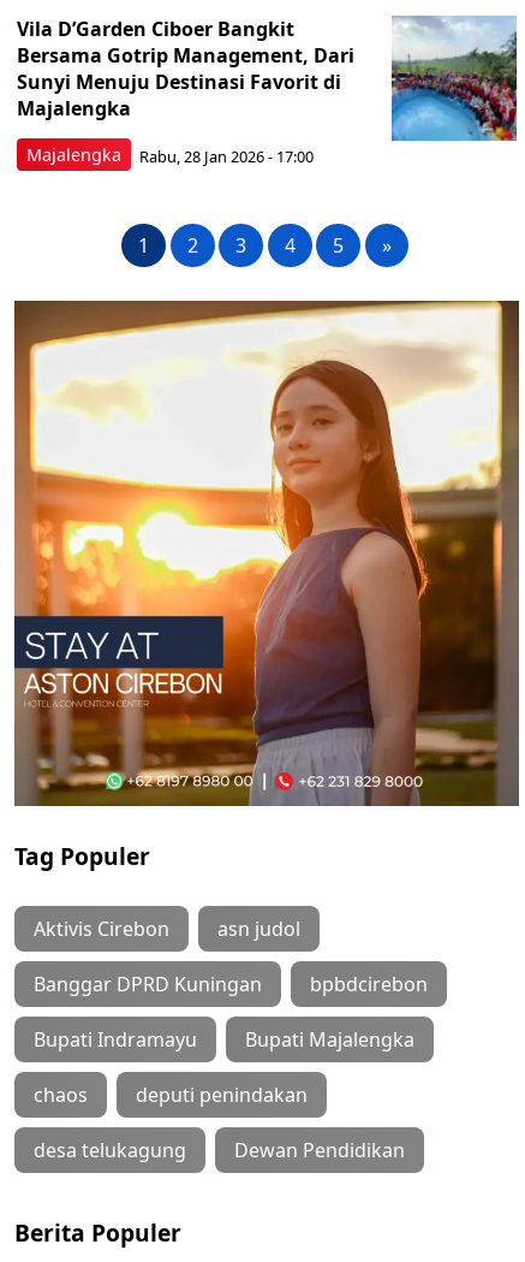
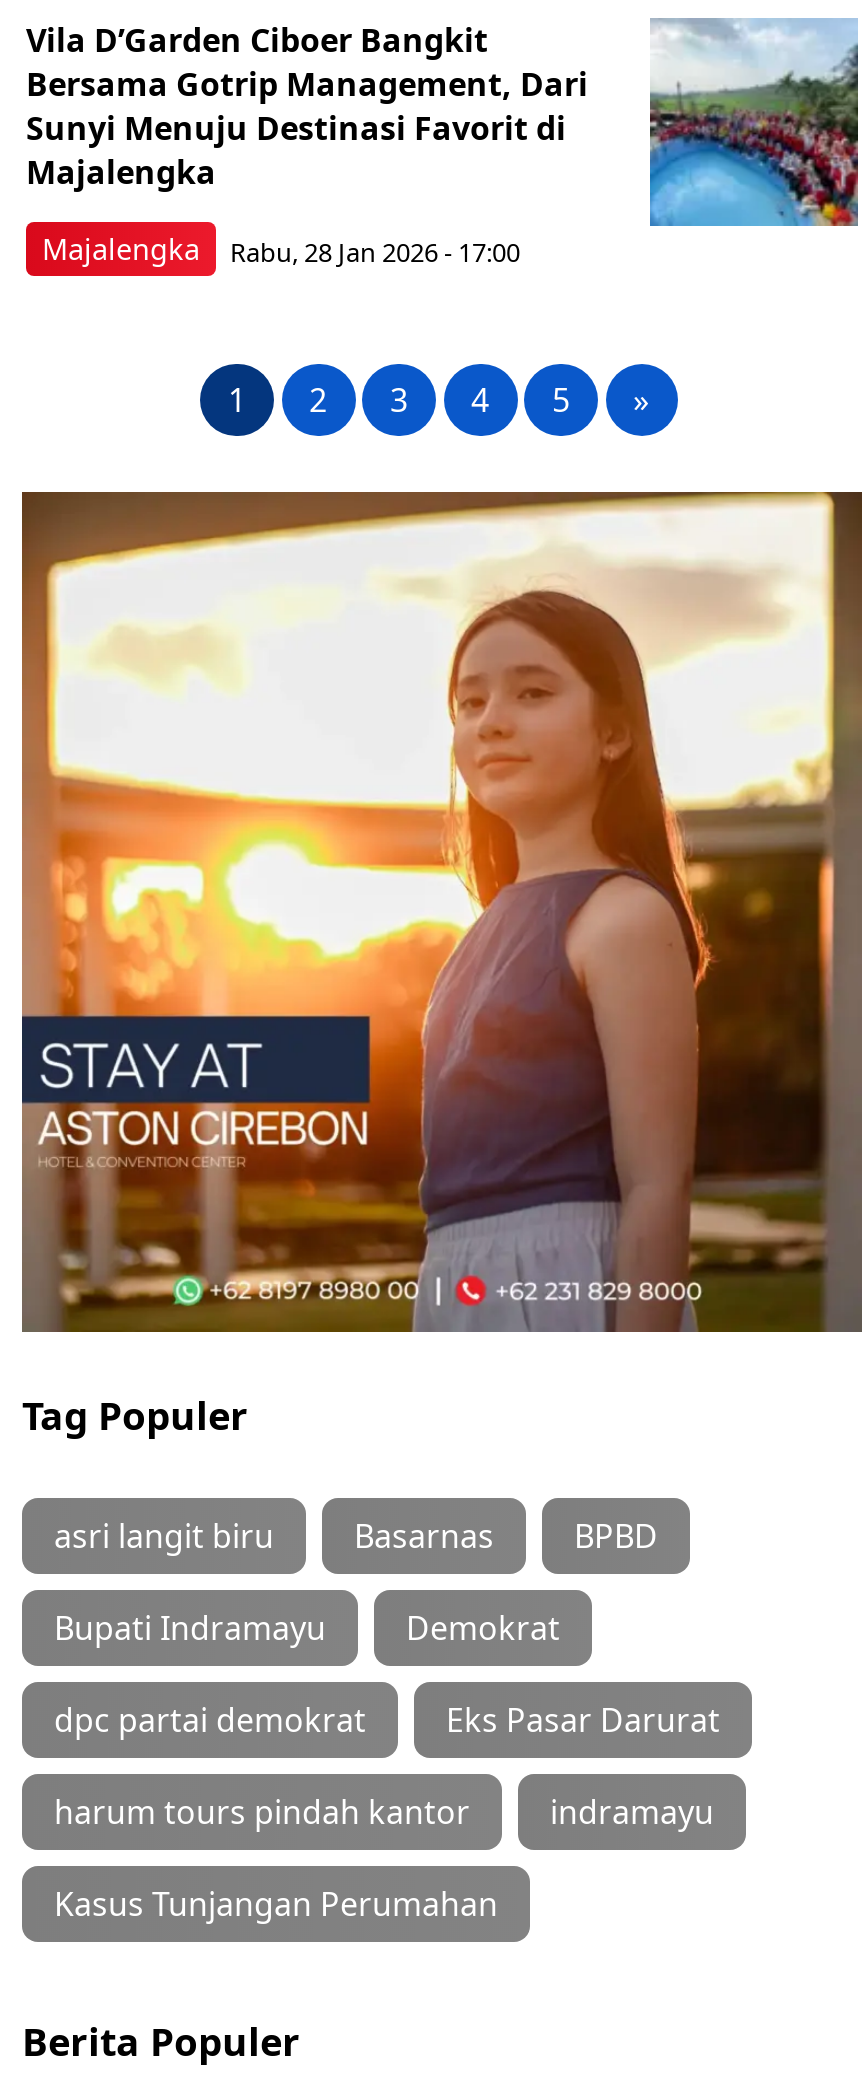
- Aktivis Cirebon
- asn judol
- Banggar DPRD Kuningan
- bpbdcirebon
+ asri langit biru
+ Basarnas
+ BPBD

- Bupati Majalengka
- chaos
- deputi penindakan
- desa telukagung
- Dewan Pendidikan
+ Demokrat
+ dpc partai demokrat
+ Eks Pasar Darurat
+ harum tours pindah kantor
+ indramayu
+ Kasus Tunjangan Perumahan

moved up: Bupati Indramayu
